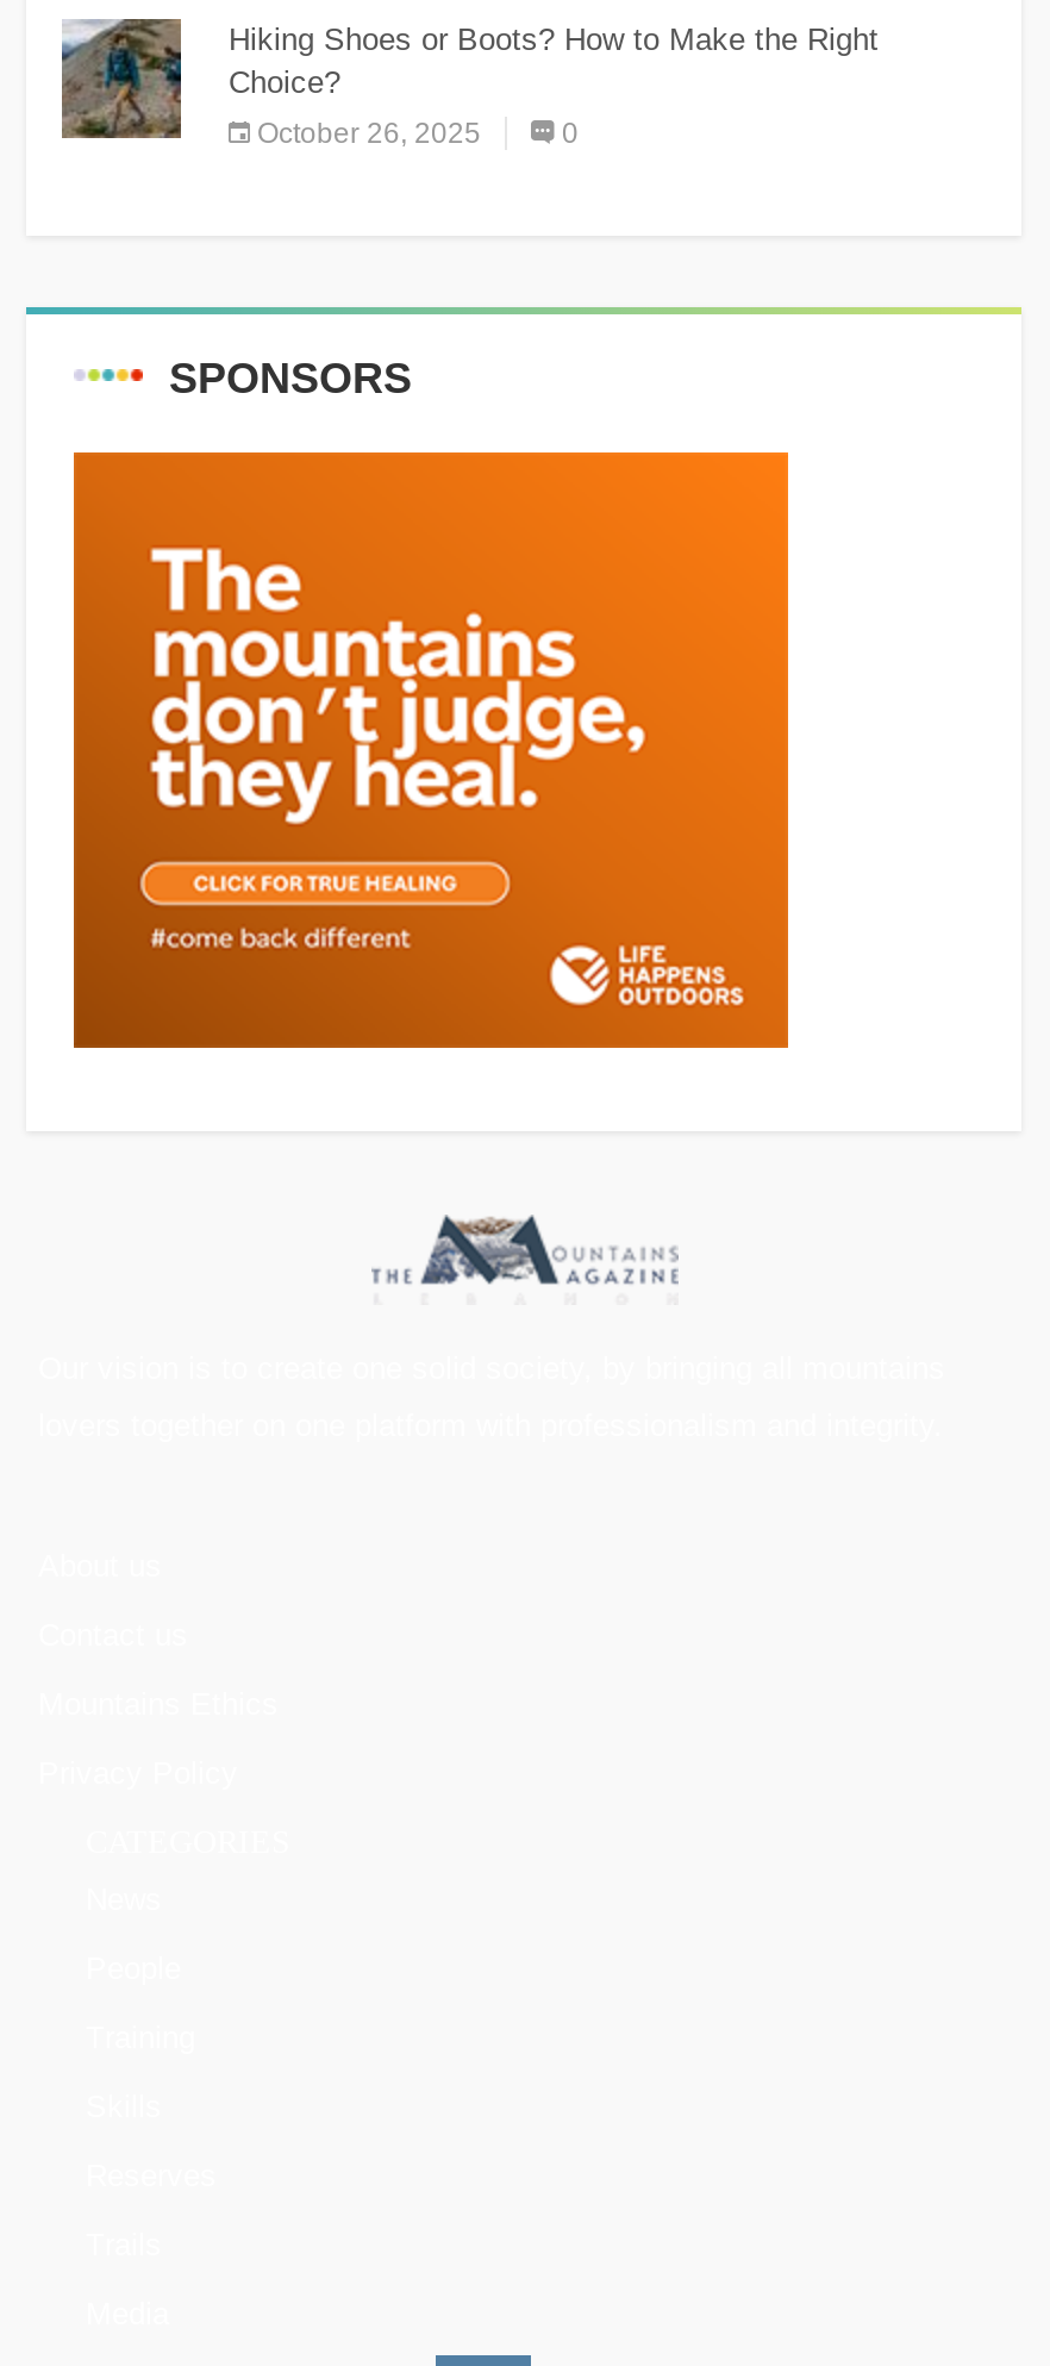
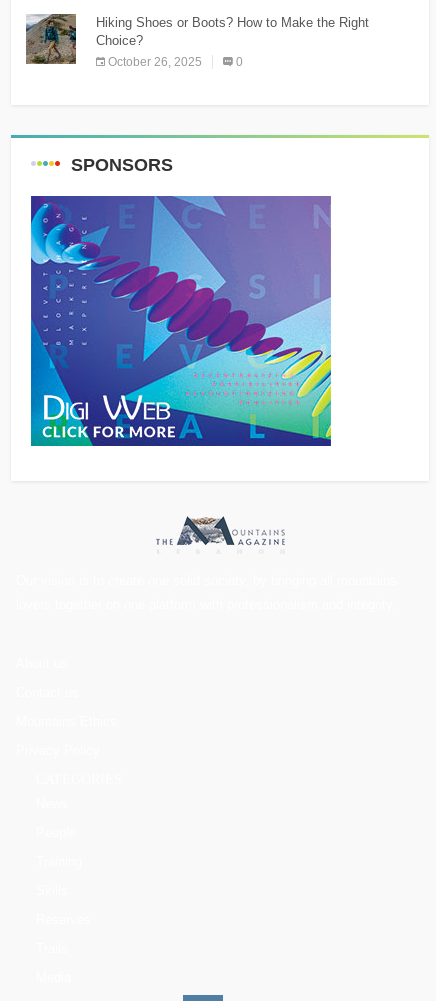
- [image]
+ [image]
